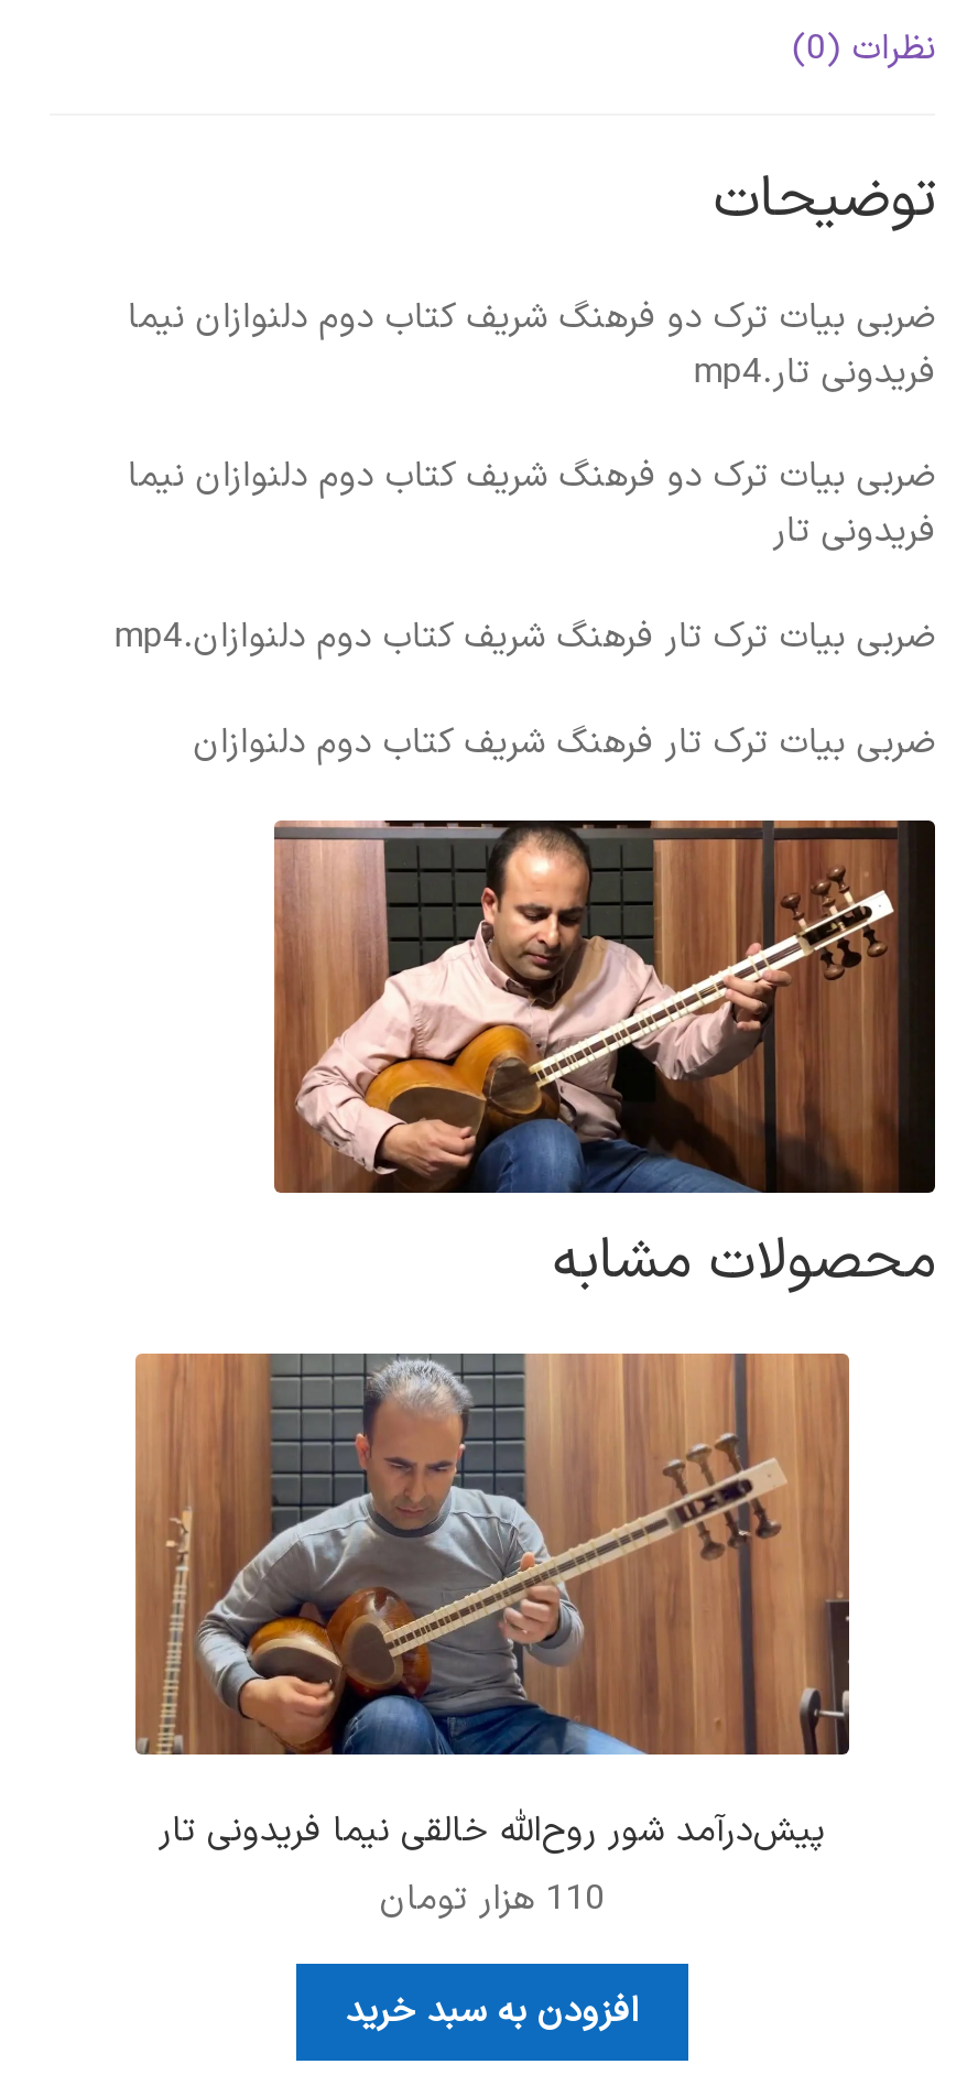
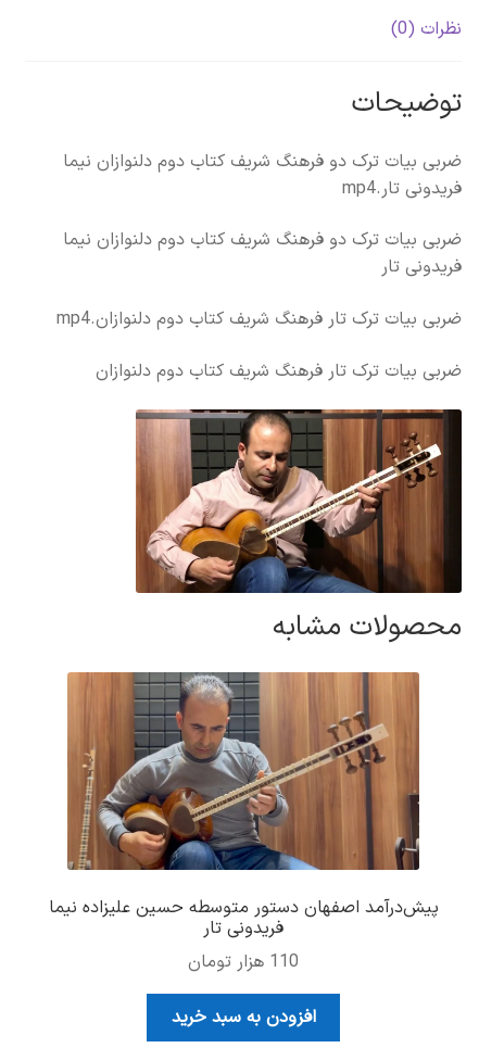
- پیش‌درآمد شور روح‌الله خالقی نیما فریدونی تار
+ پیش‌درآمد اصفهان دستور متوسطه حسین علیزاده نیما
+ فریدونی تار
